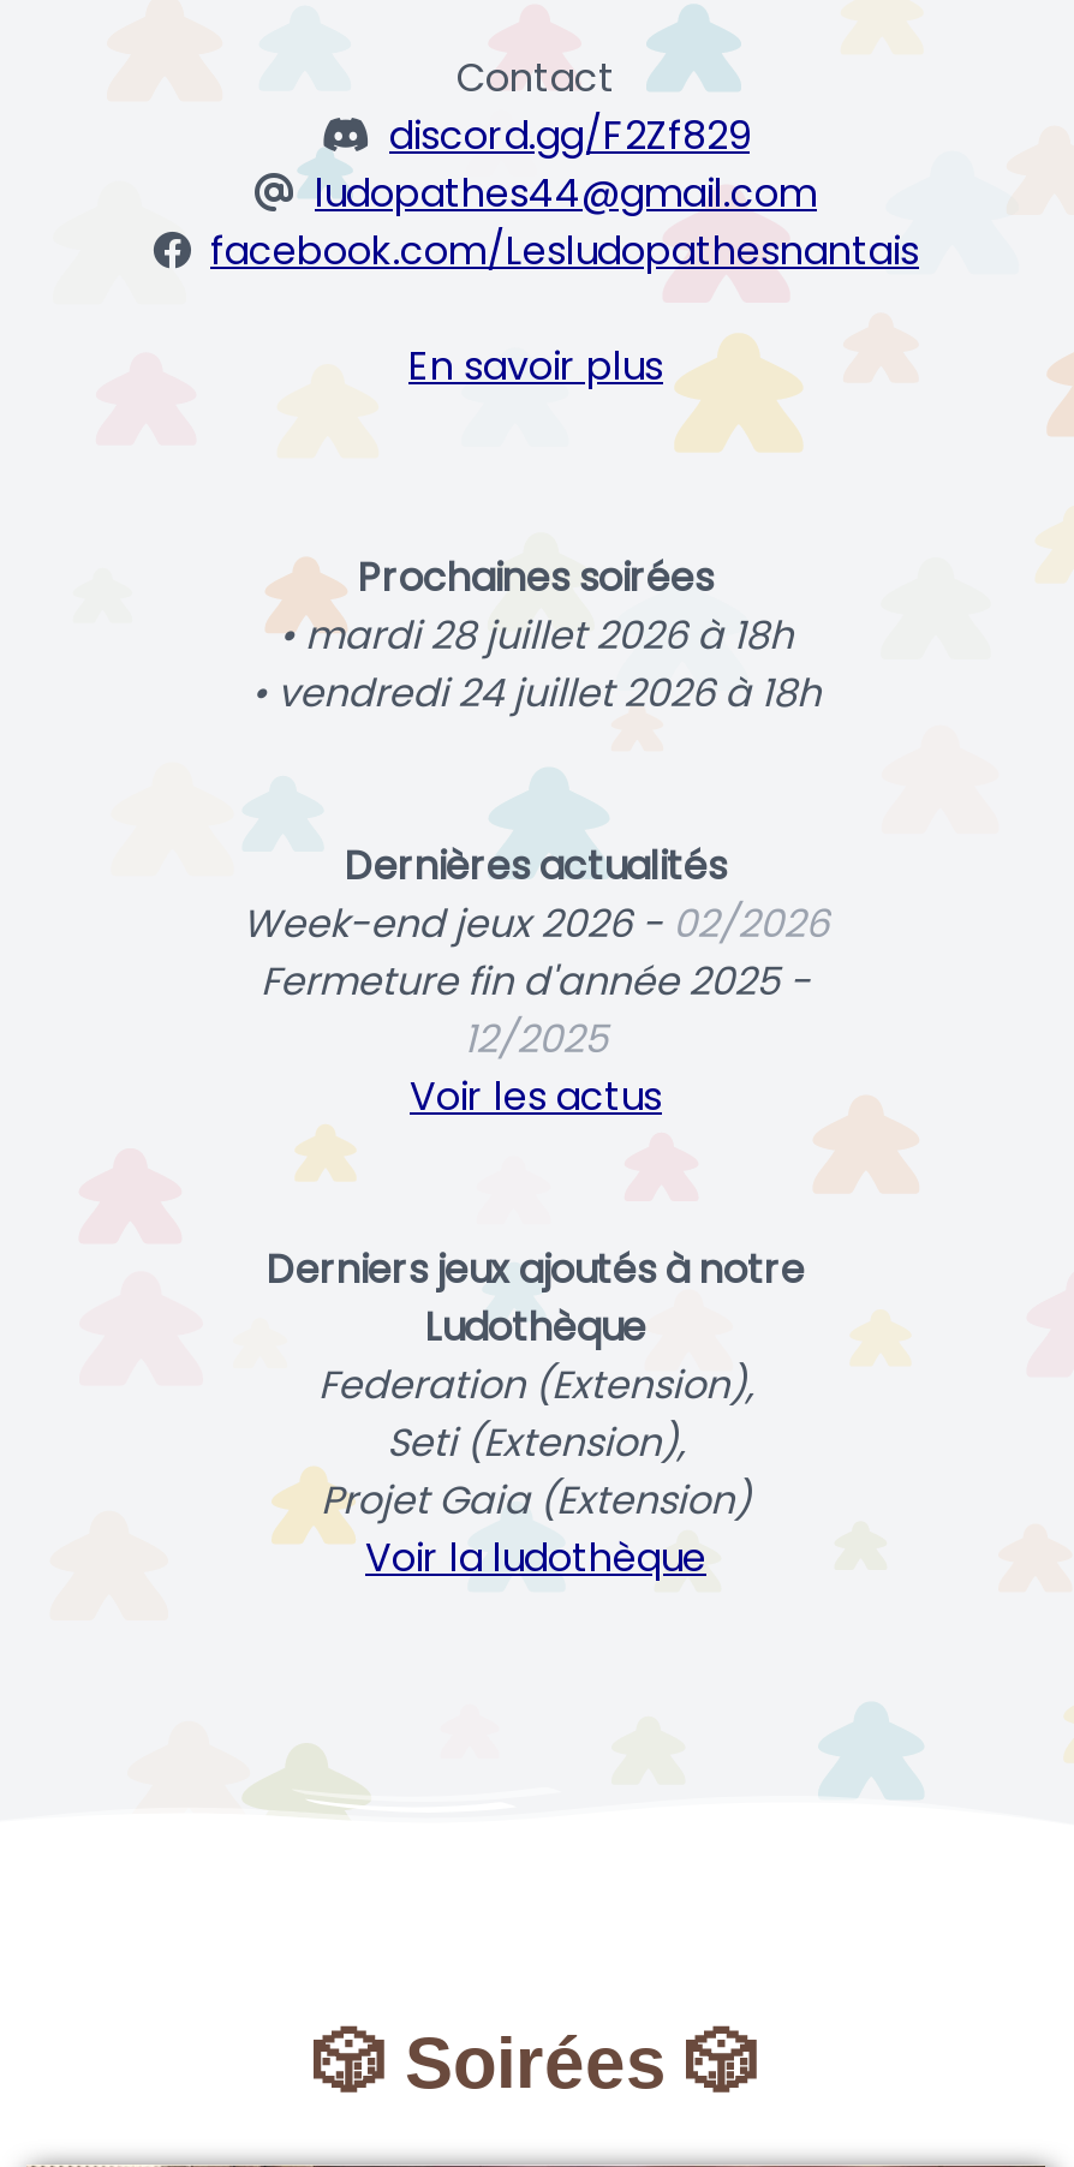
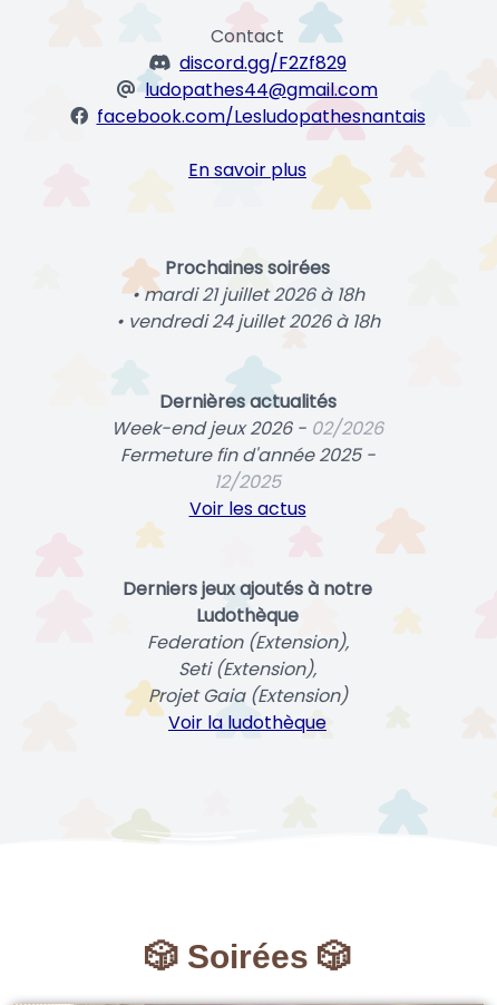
- • mardi 28 juillet 2026 à 18h
+ • mardi 21 juillet 2026 à 18h
